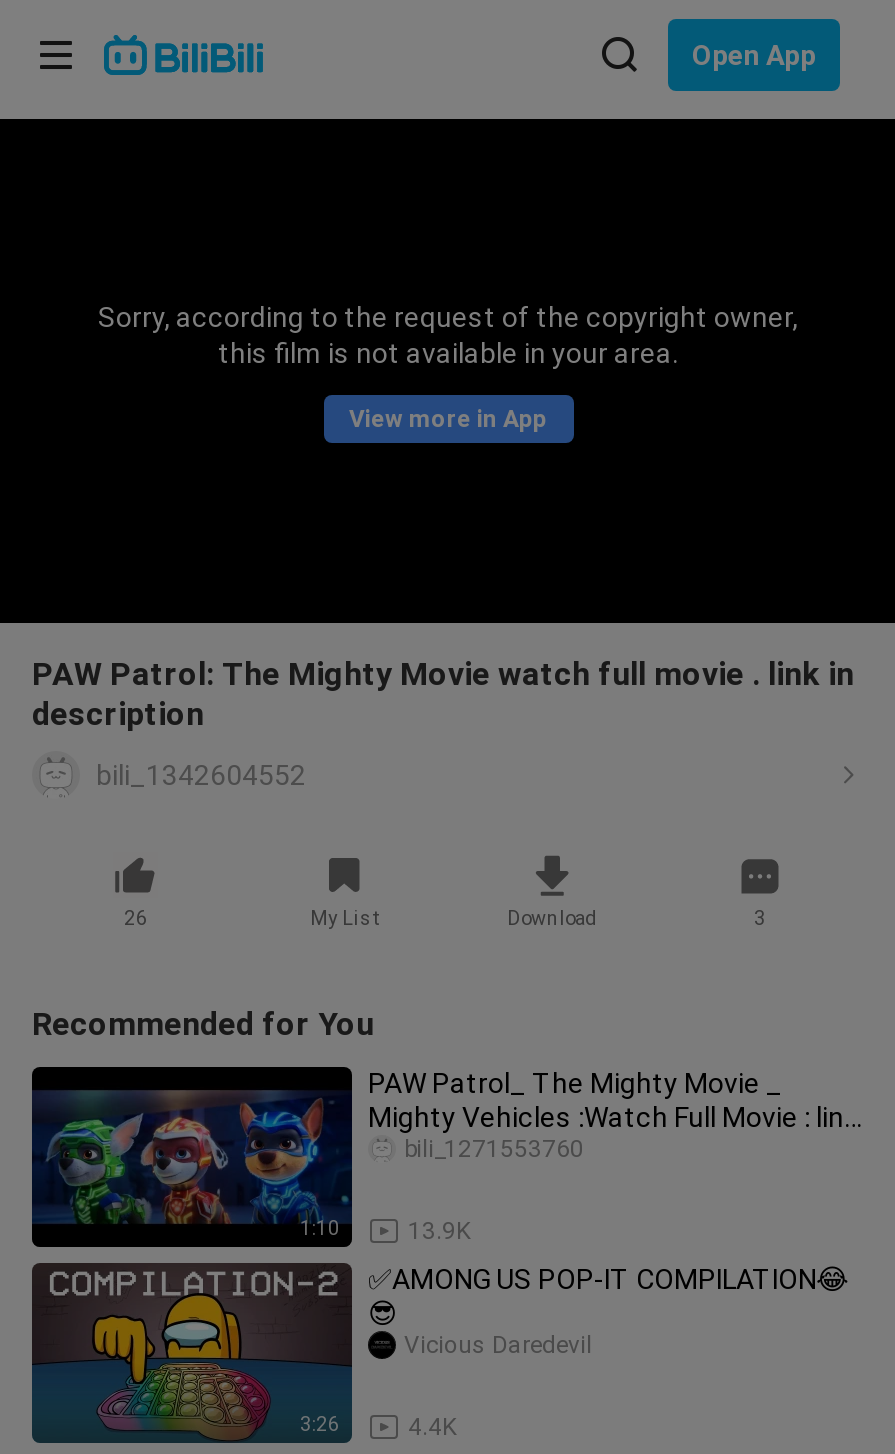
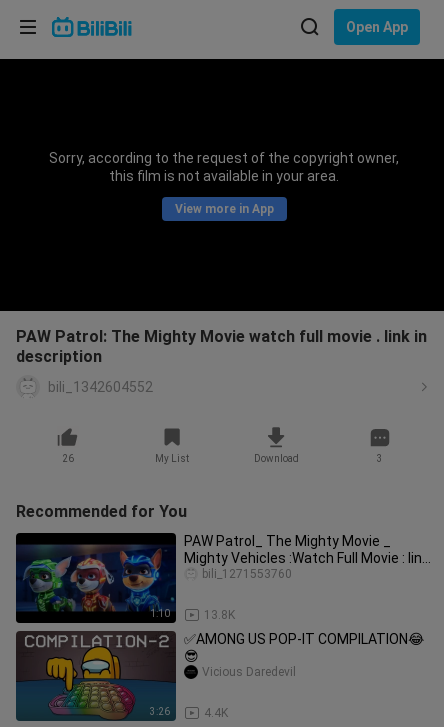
- 13.9K
+ 13.8K
